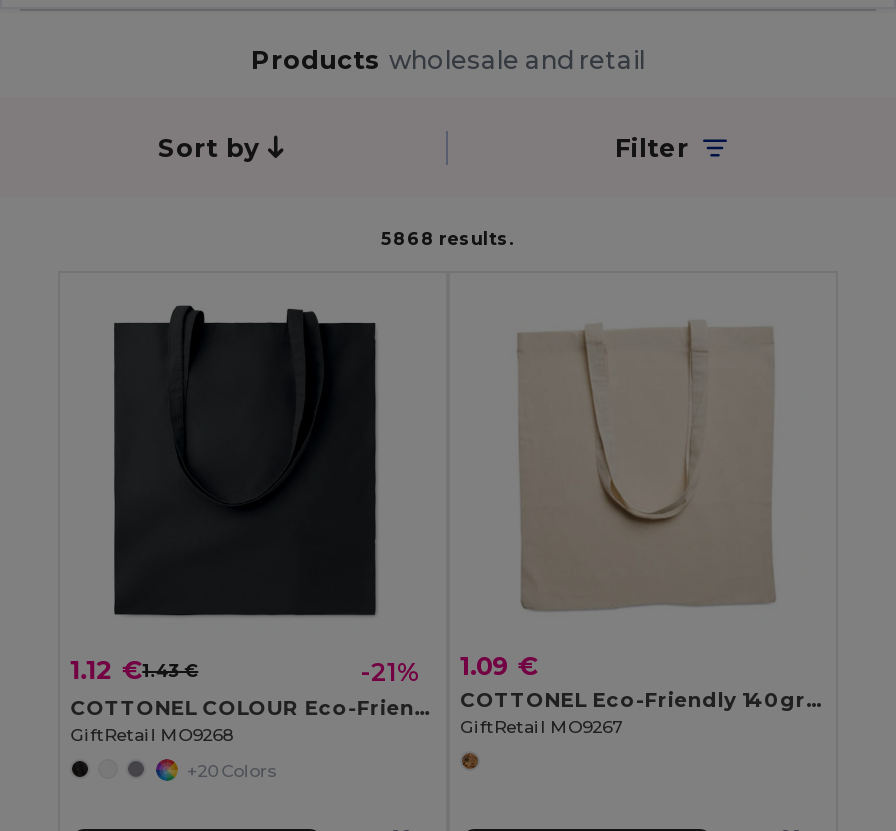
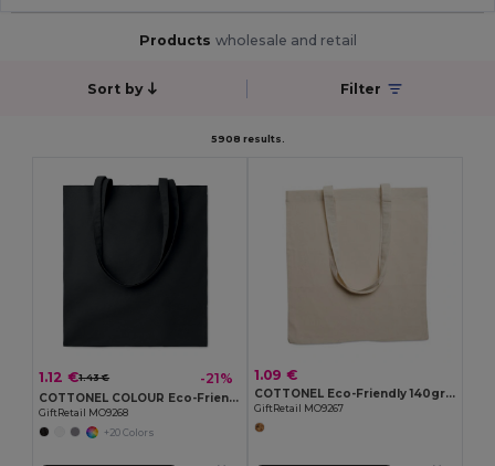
- 5868 results.
+ 5908 results.
